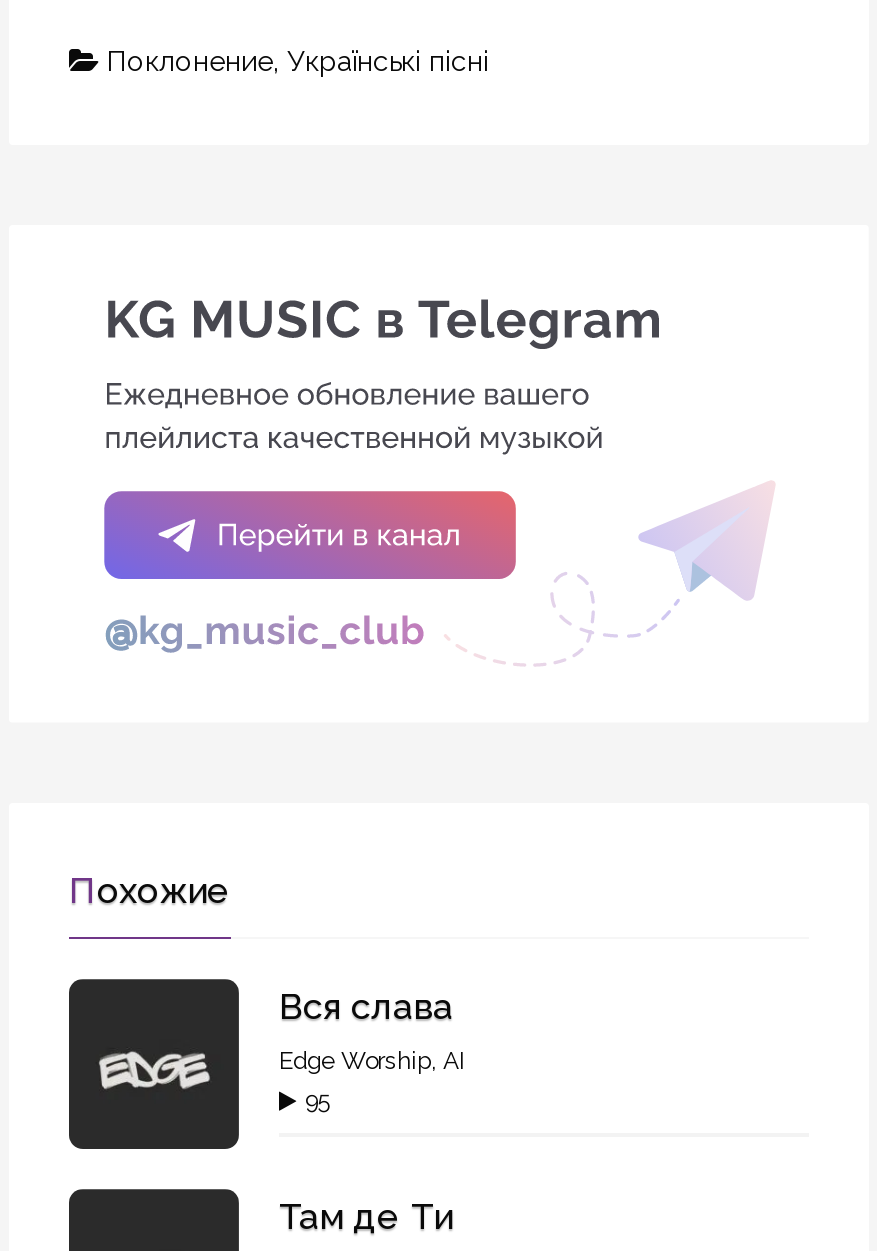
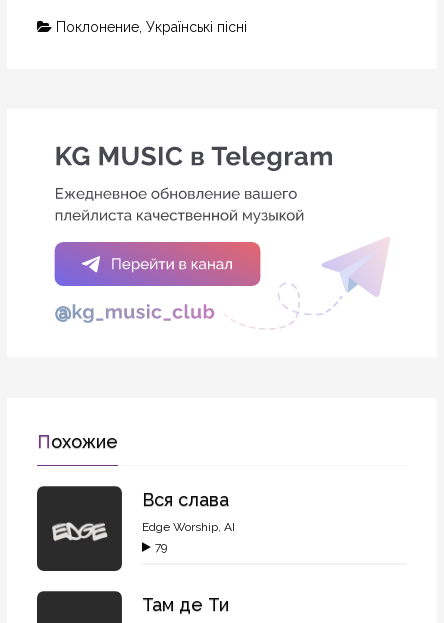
- 95
+ 79
